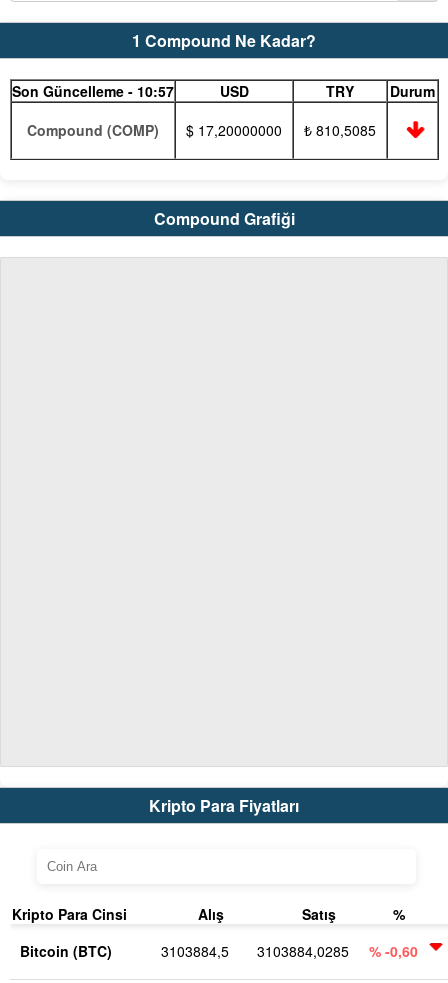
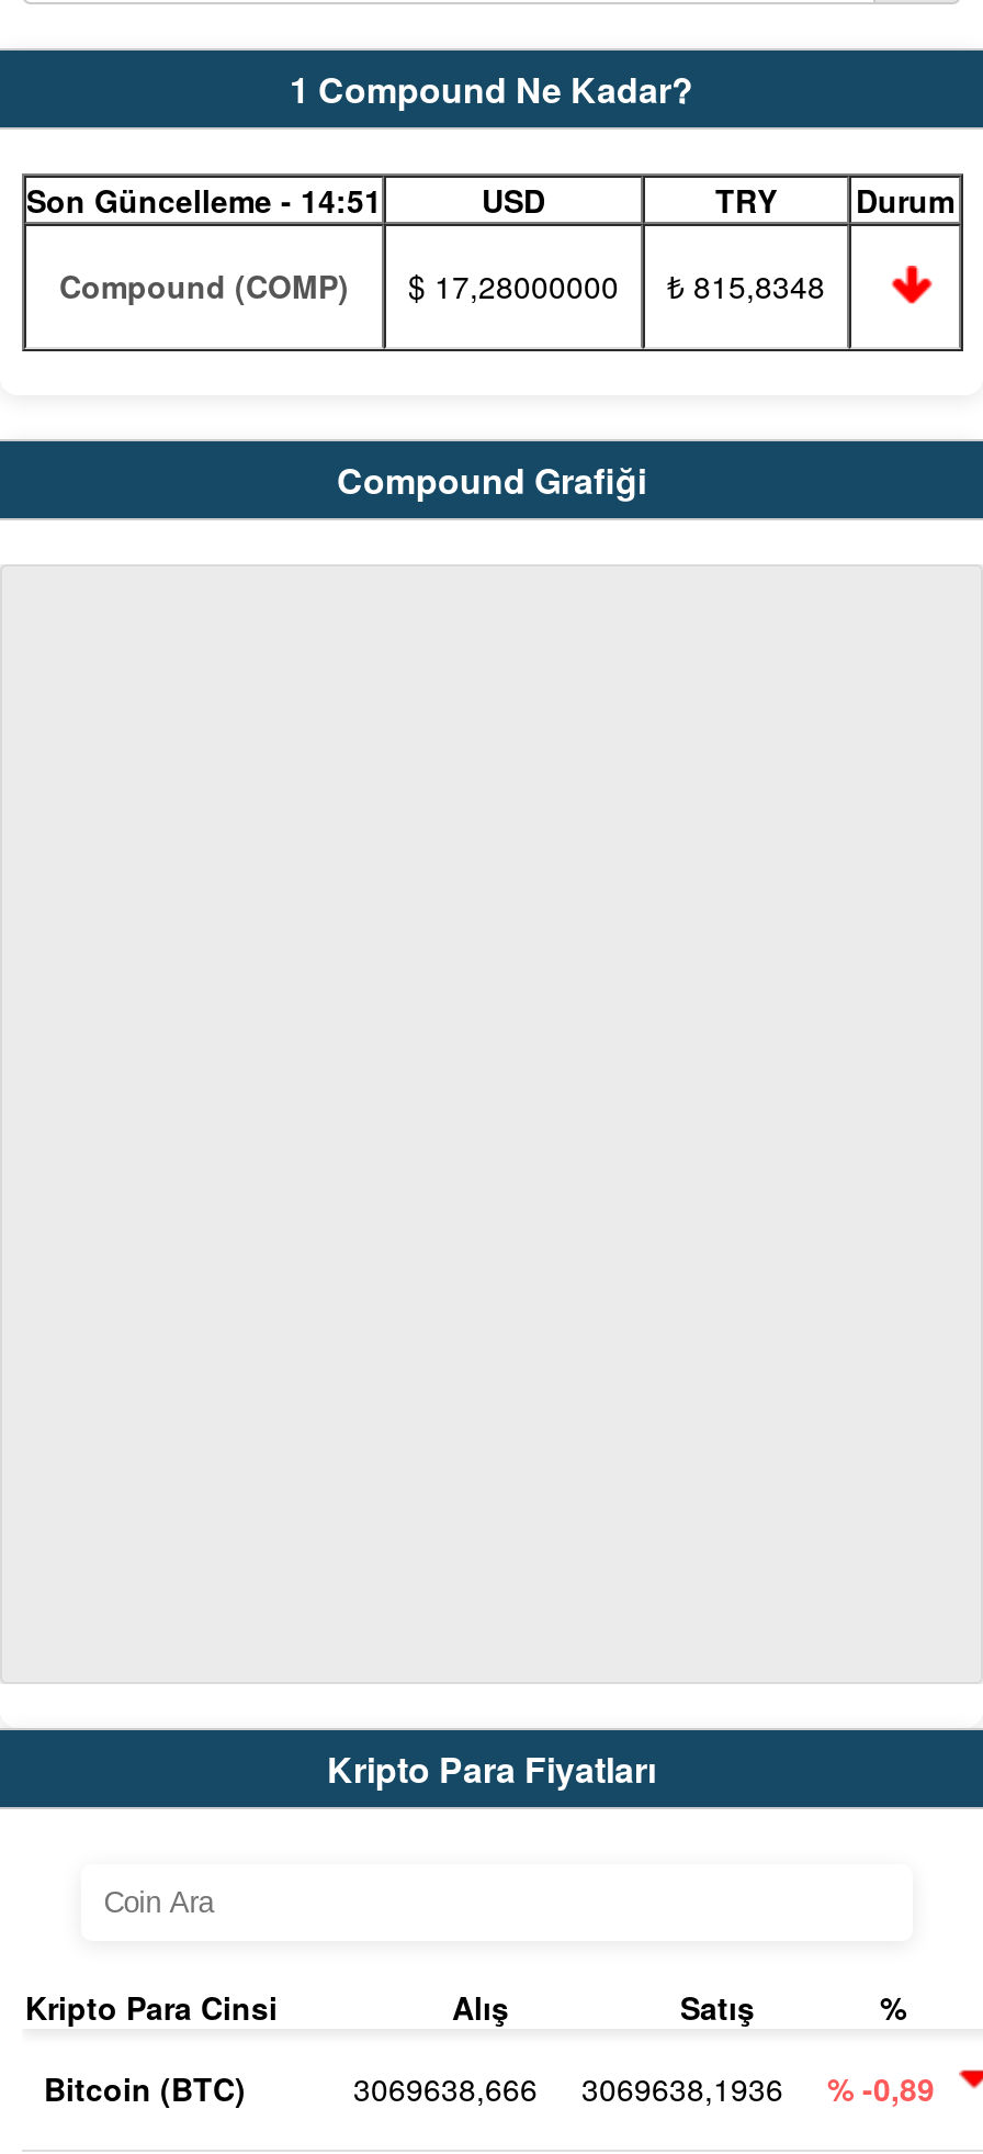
- Son Güncelleme - 10:57
+ Son Güncelleme - 14:51

- $ 17,20000000
+ $ 17,28000000

- ₺ 810,5085
+ ₺ 815,8348

- 3103884,5
+ 3069638,666

- 3103884,0285
+ 3069638,1936

- % -0,60
+ % -0,89
